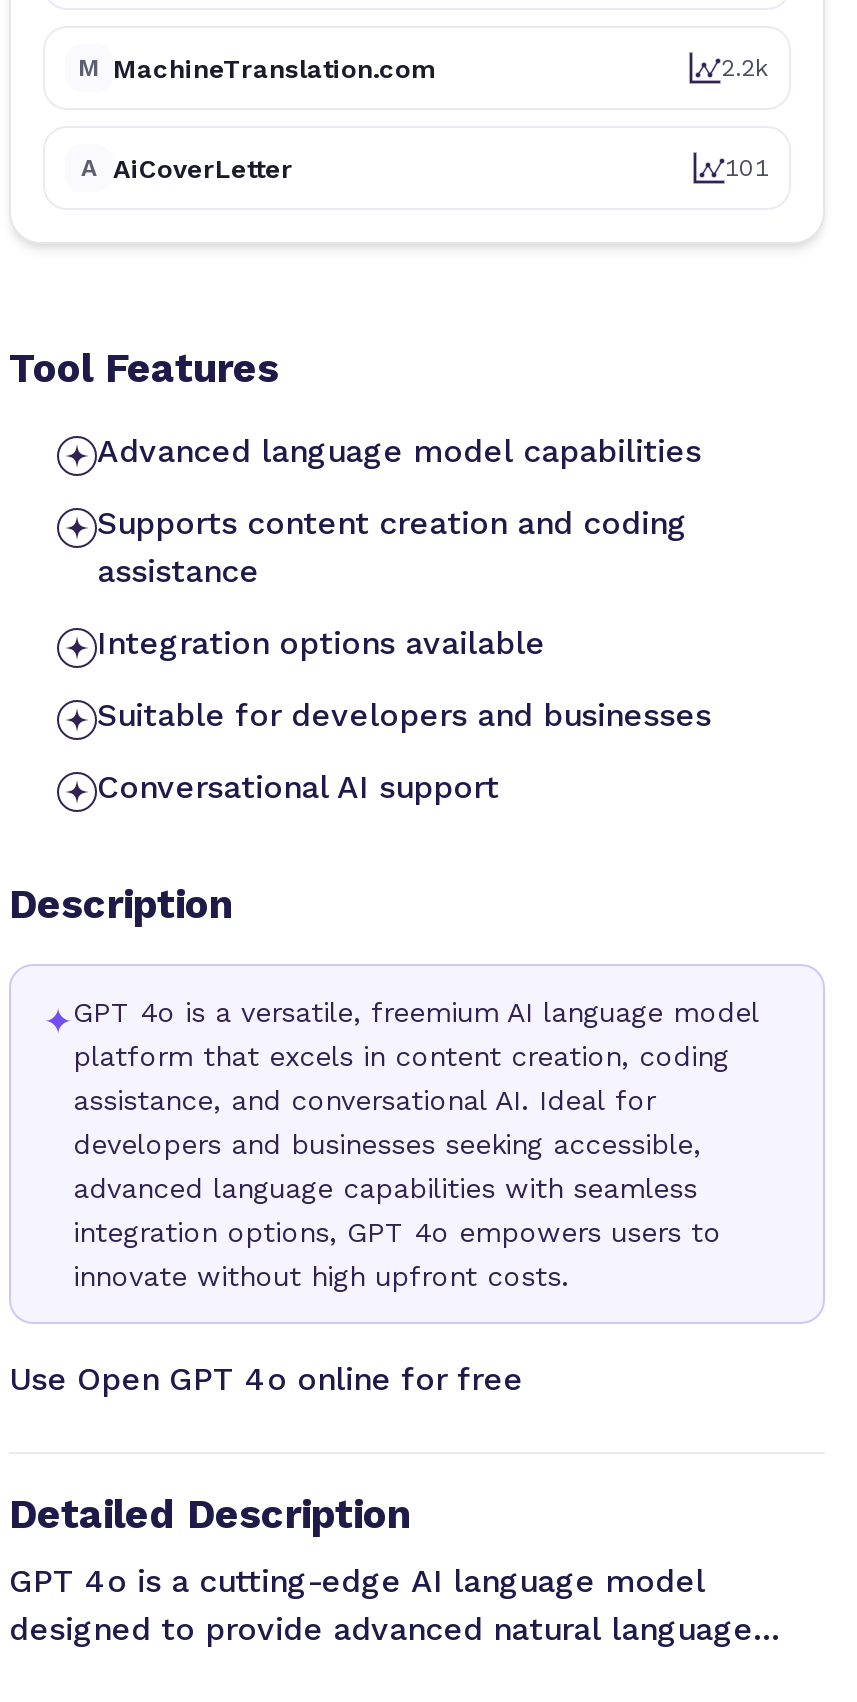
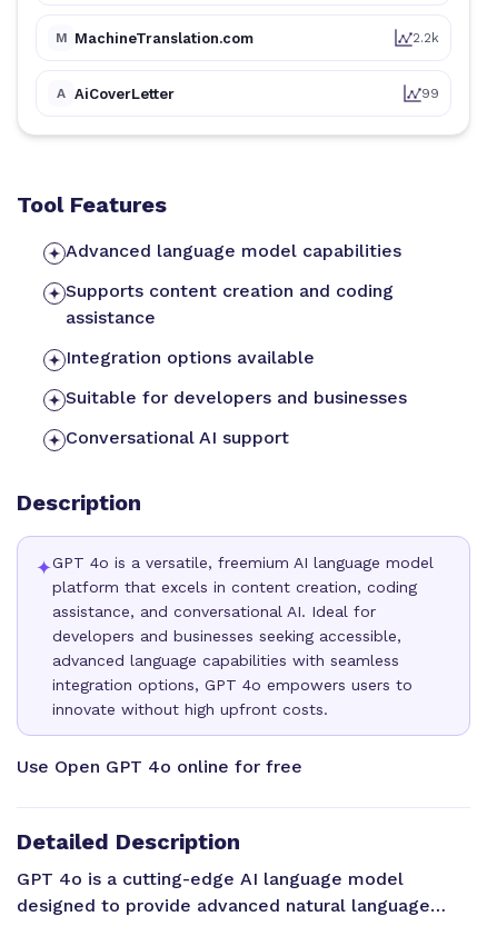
- 101
+ 99
